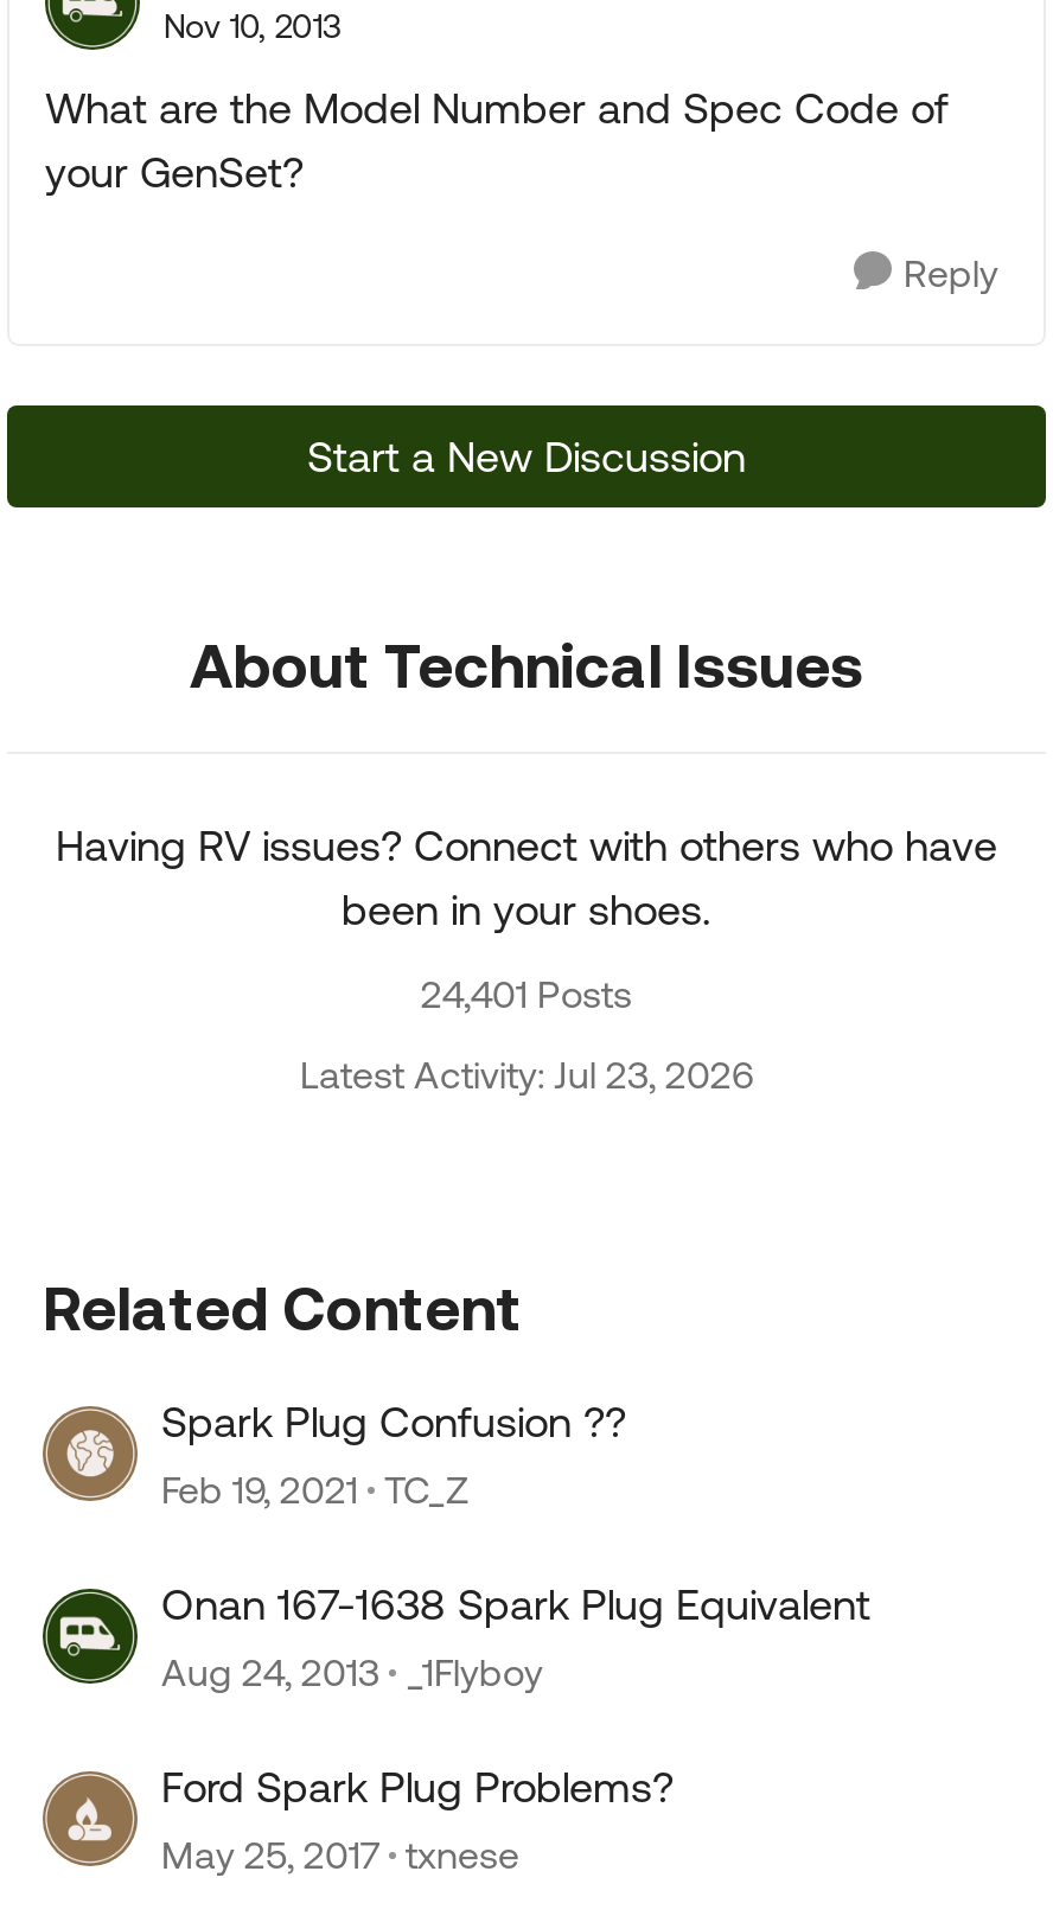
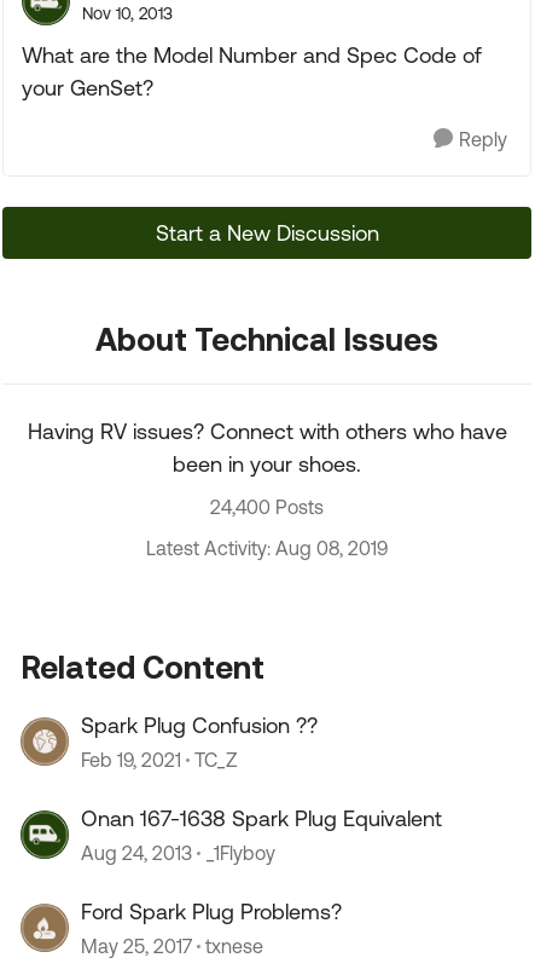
- 24,401 Posts
+ 24,400 Posts

- Latest Activity: Jul 23, 2026
+ Latest Activity: Aug 08, 2019
